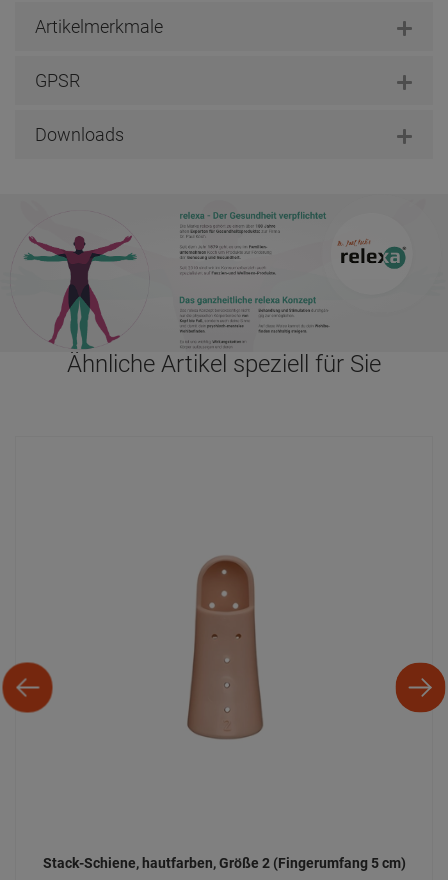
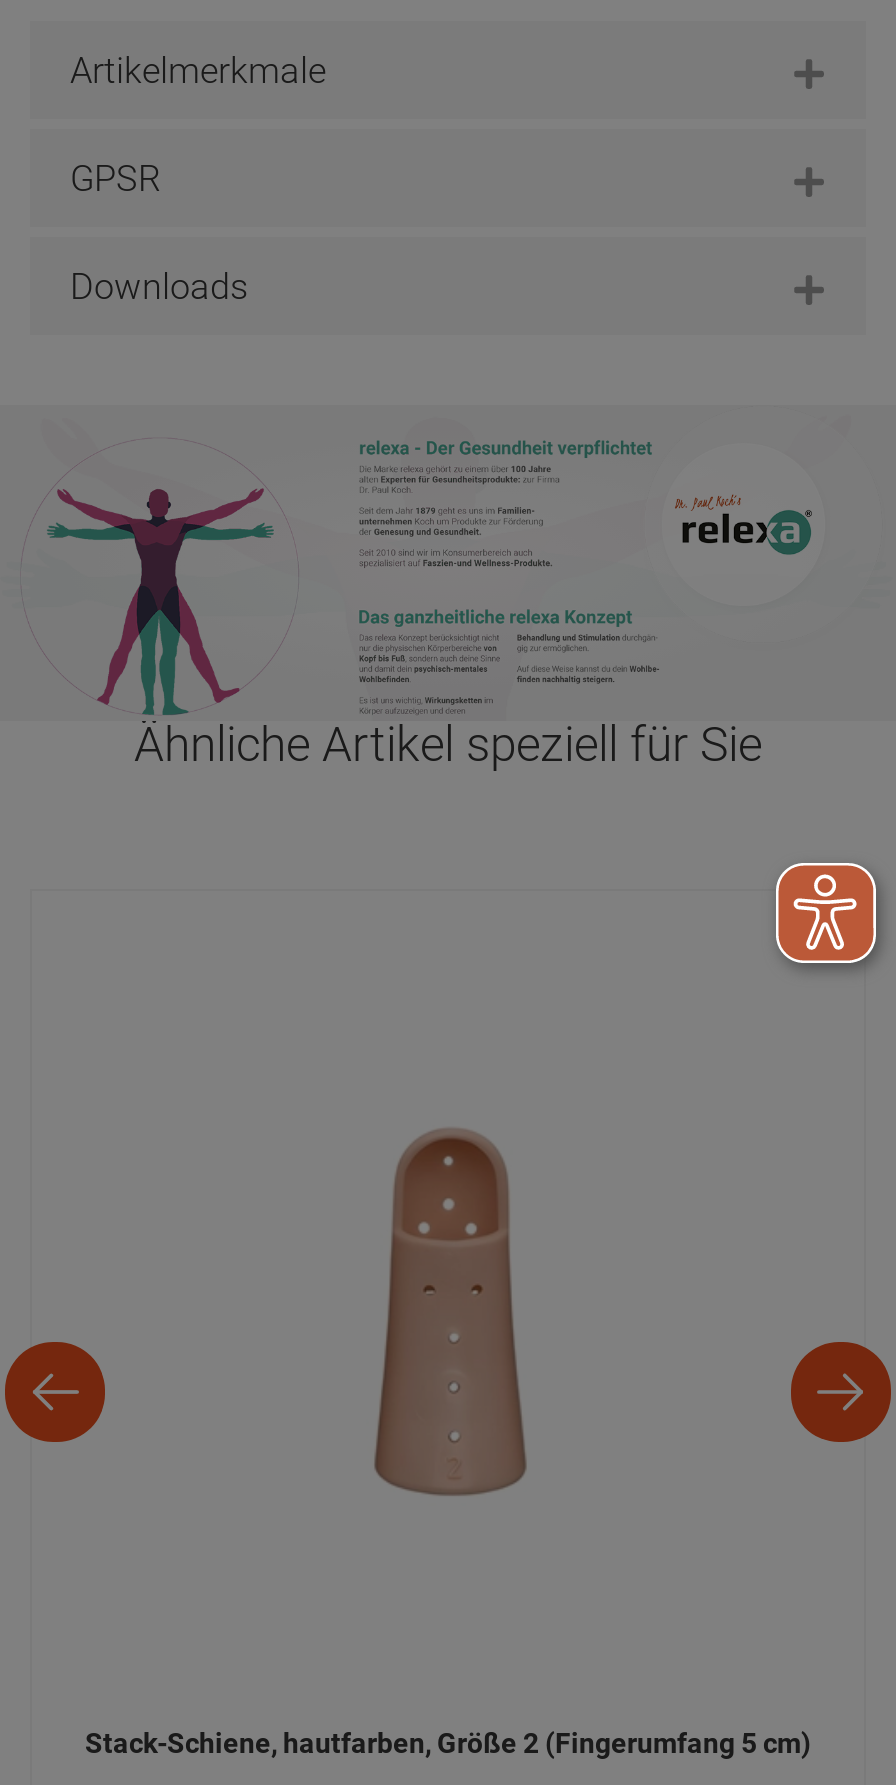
+ [image]
